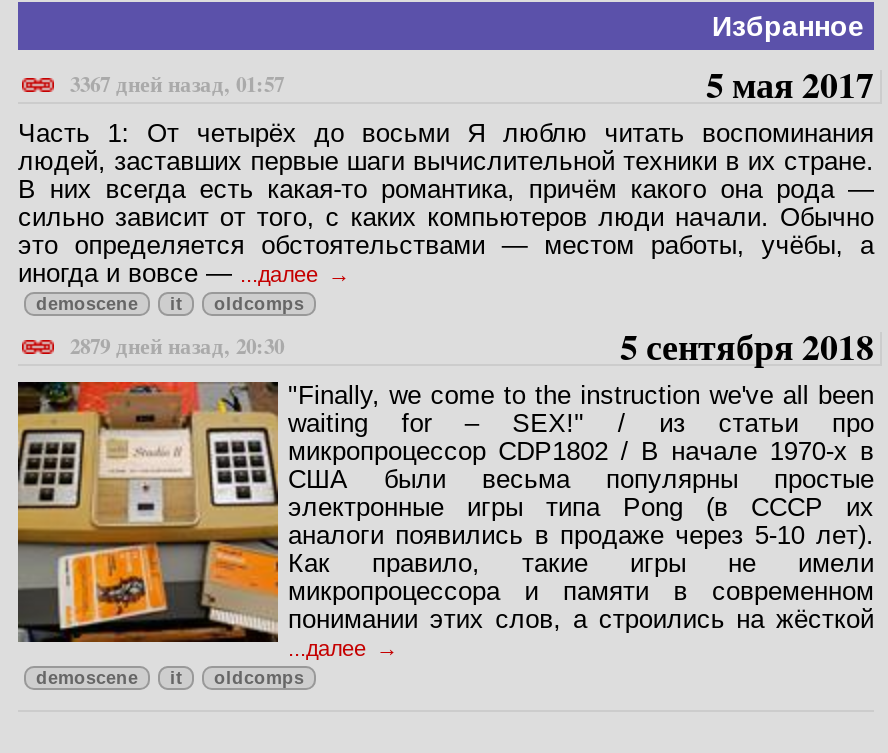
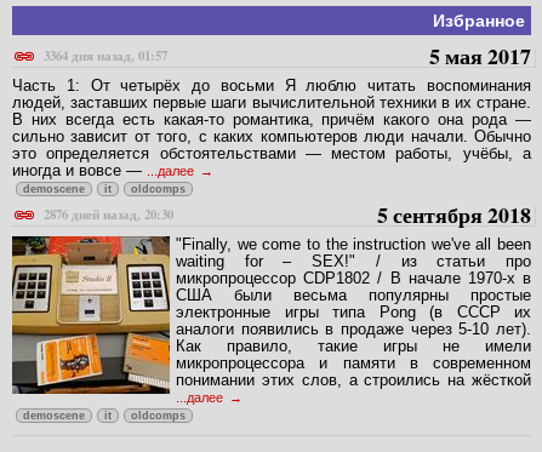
- 3367 дней назад, 01:57
+ 3364 дня назад, 01:57

- 2879 дней назад, 20:30
+ 2876 дней назад, 20:30
